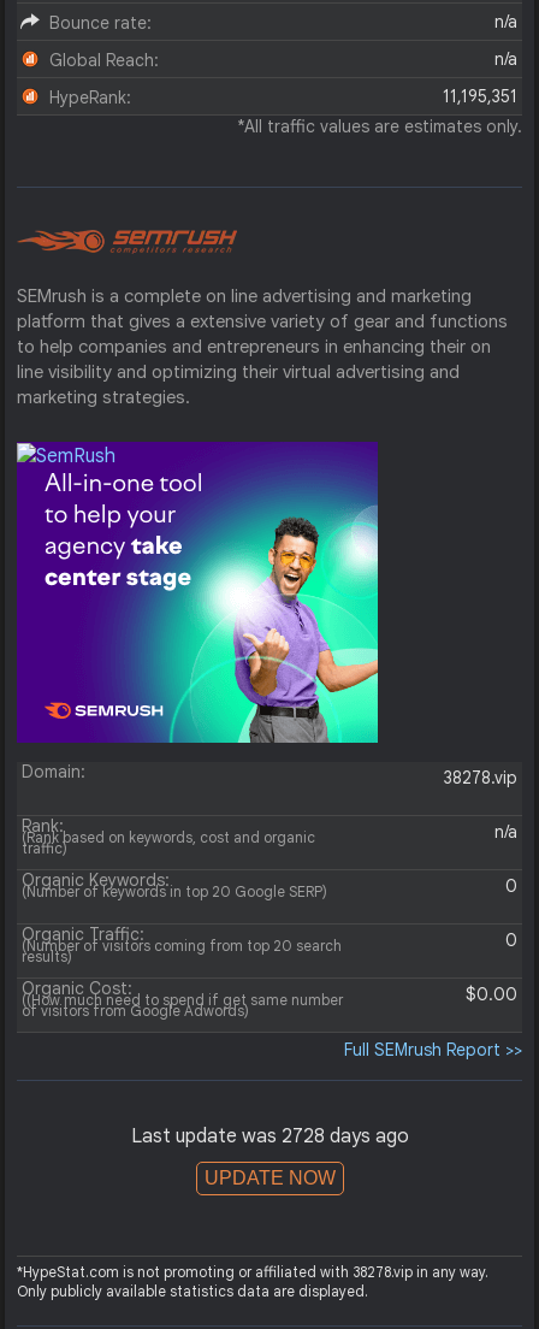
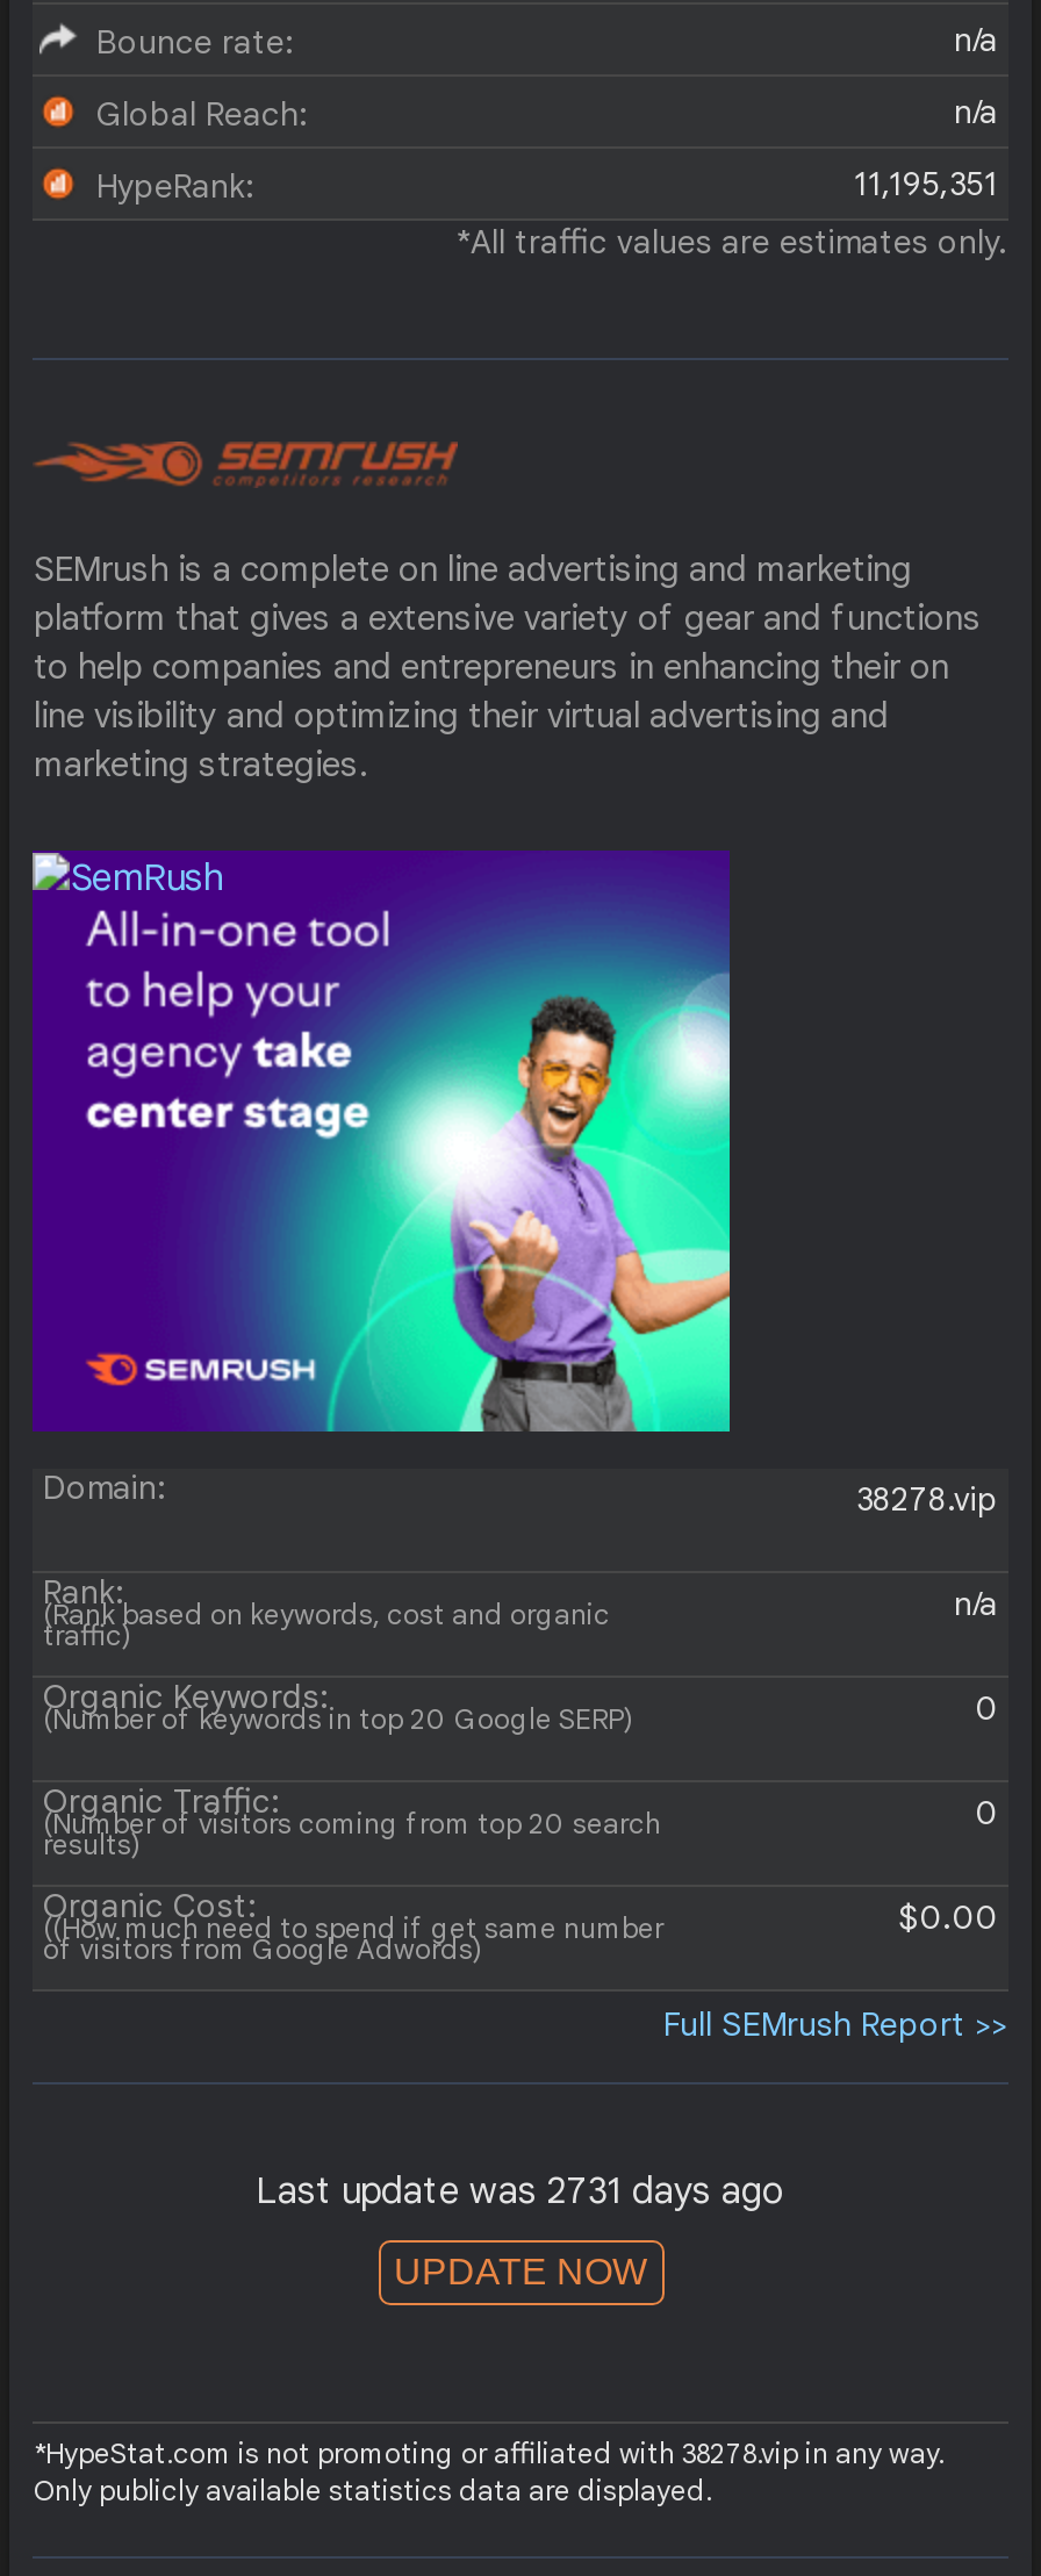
- Last update was 2728 days ago
+ Last update was 2731 days ago
